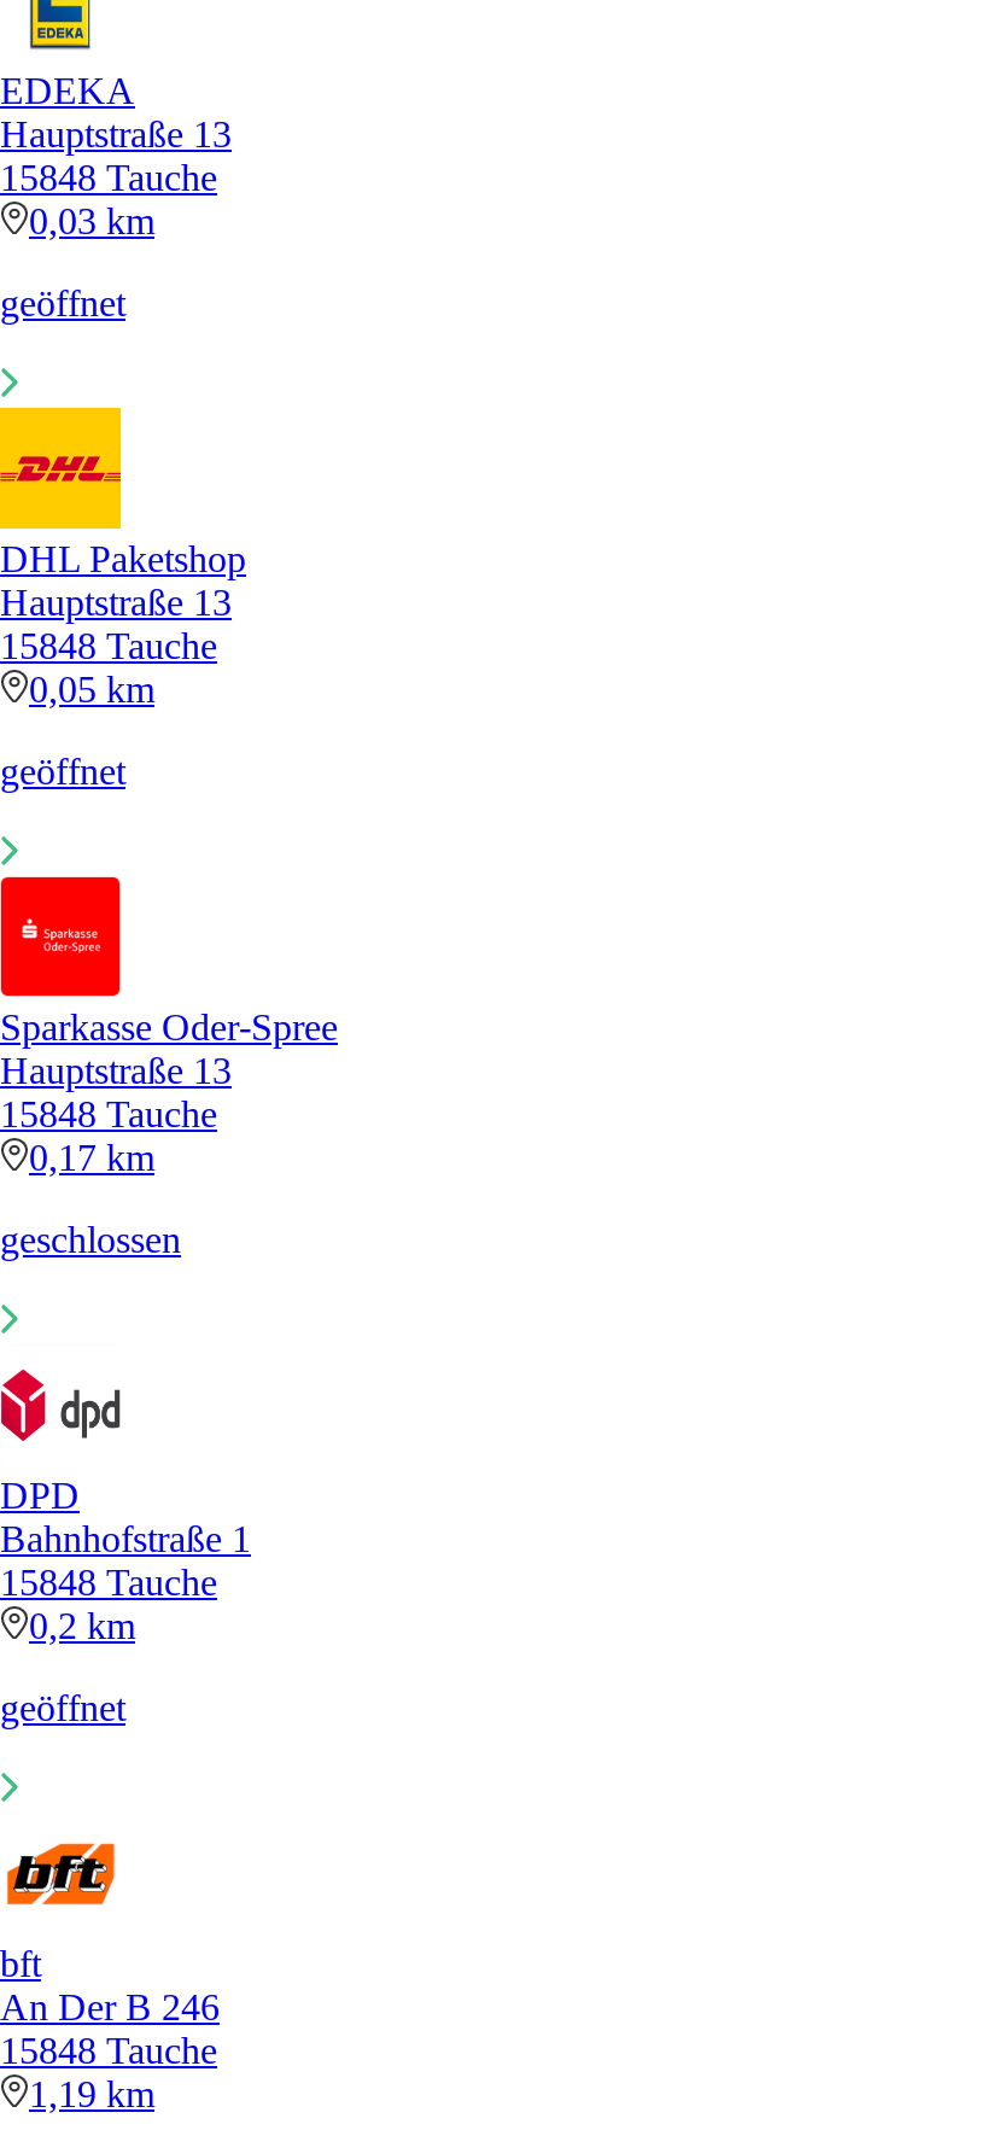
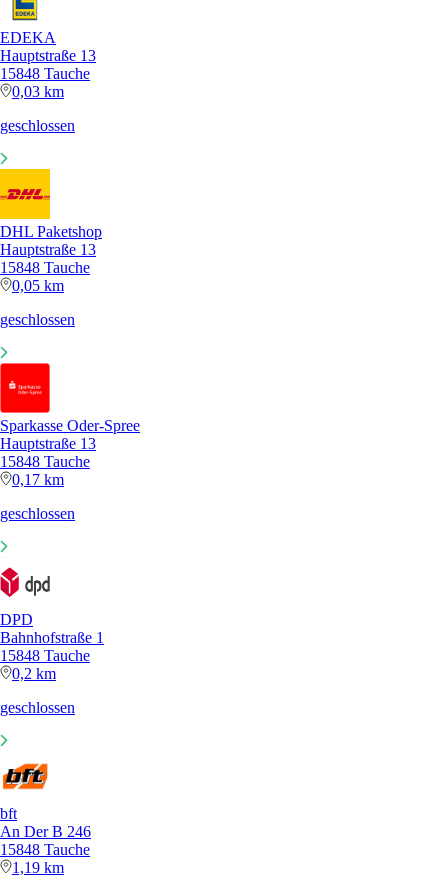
- geöffnet
+ geschlossen

- geöffnet
+ geschlossen

- geöffnet
+ geschlossen
